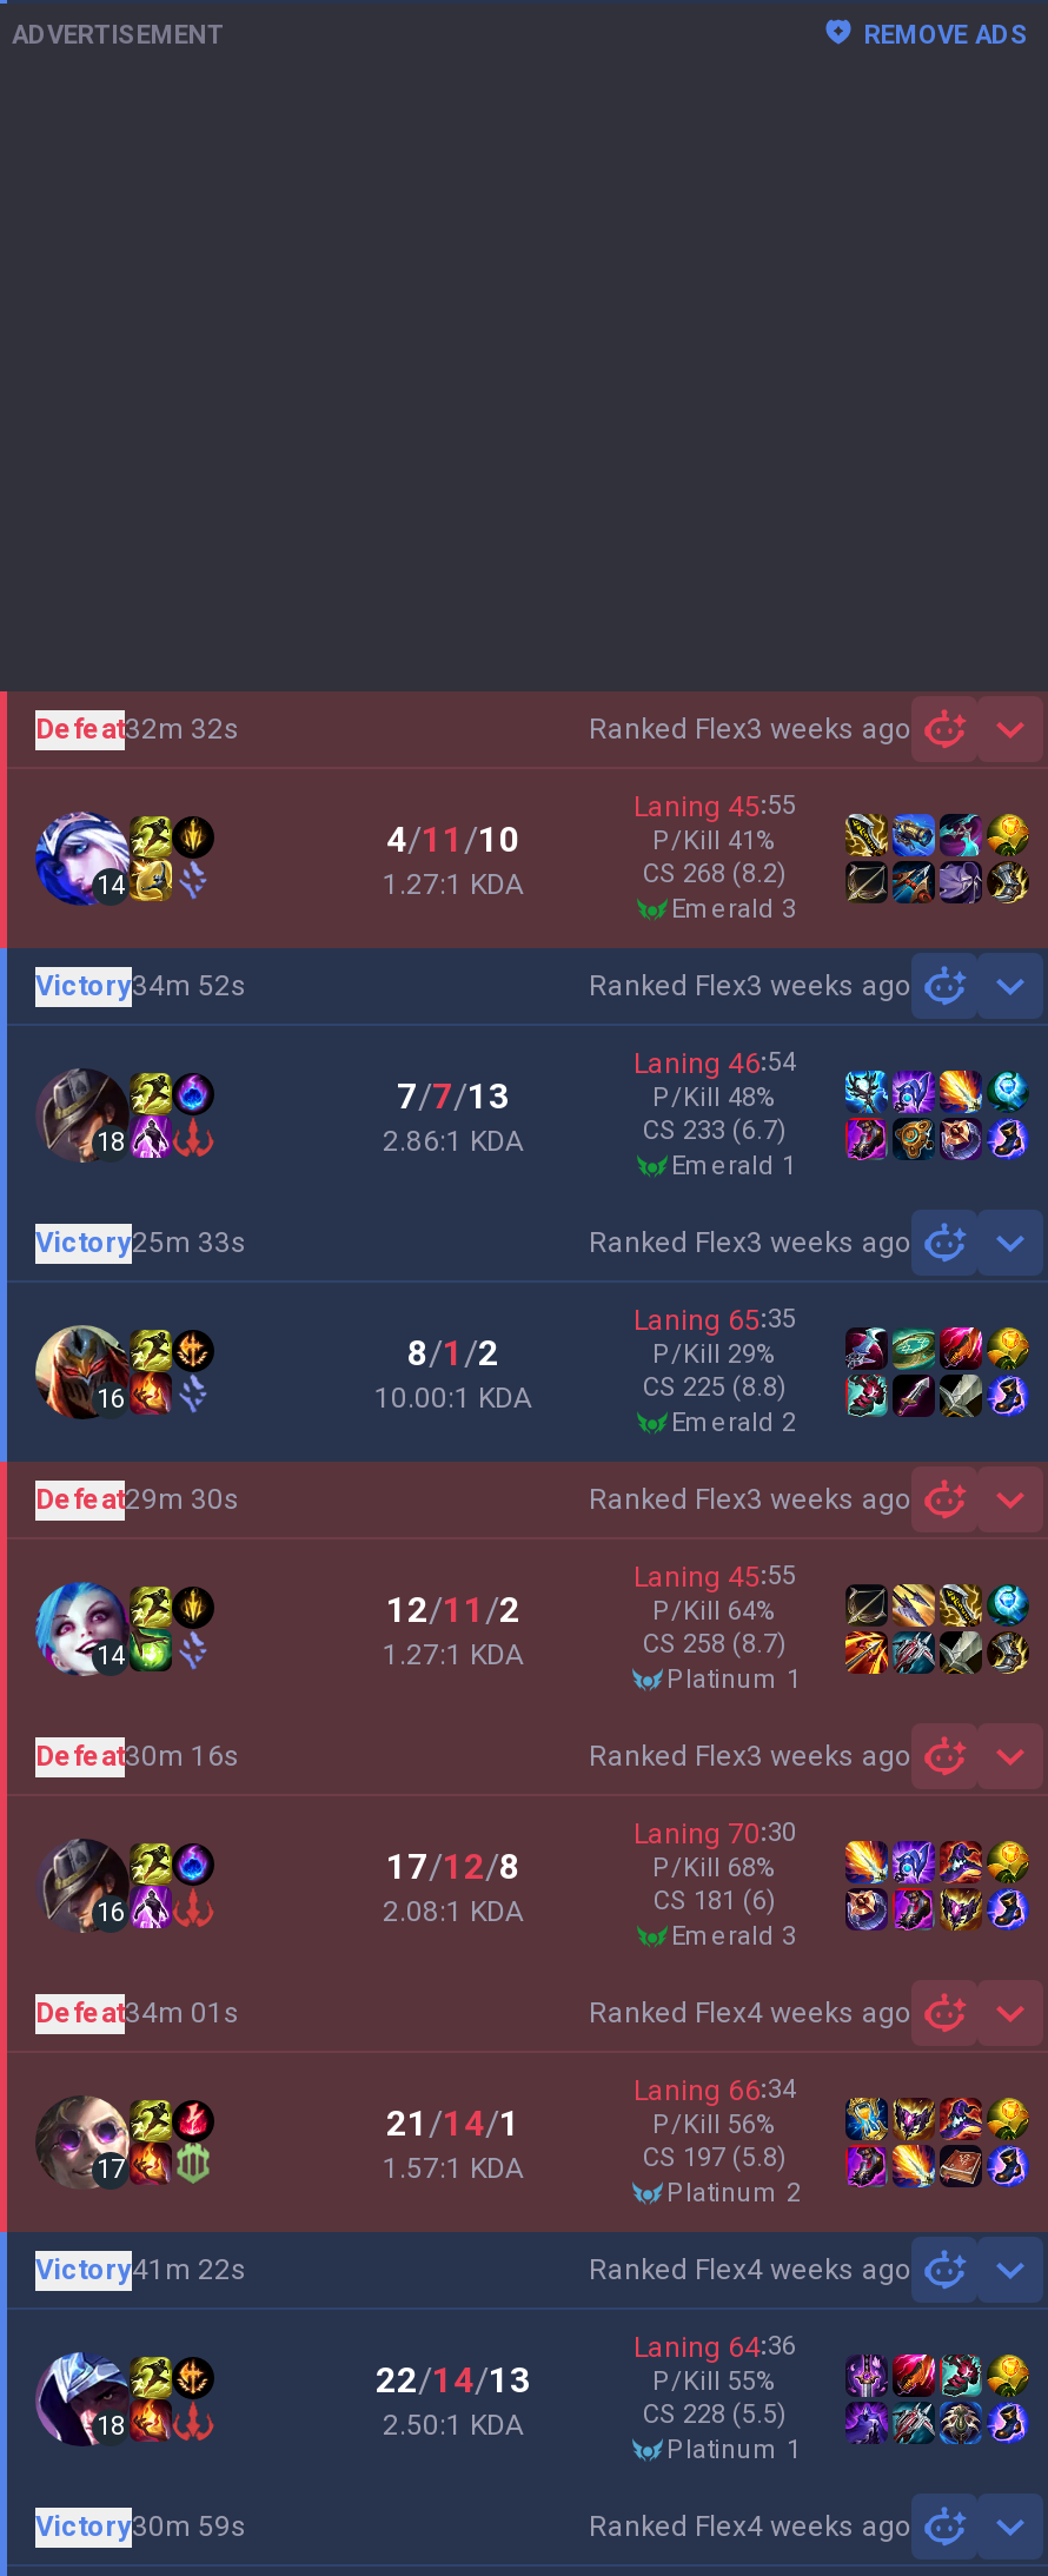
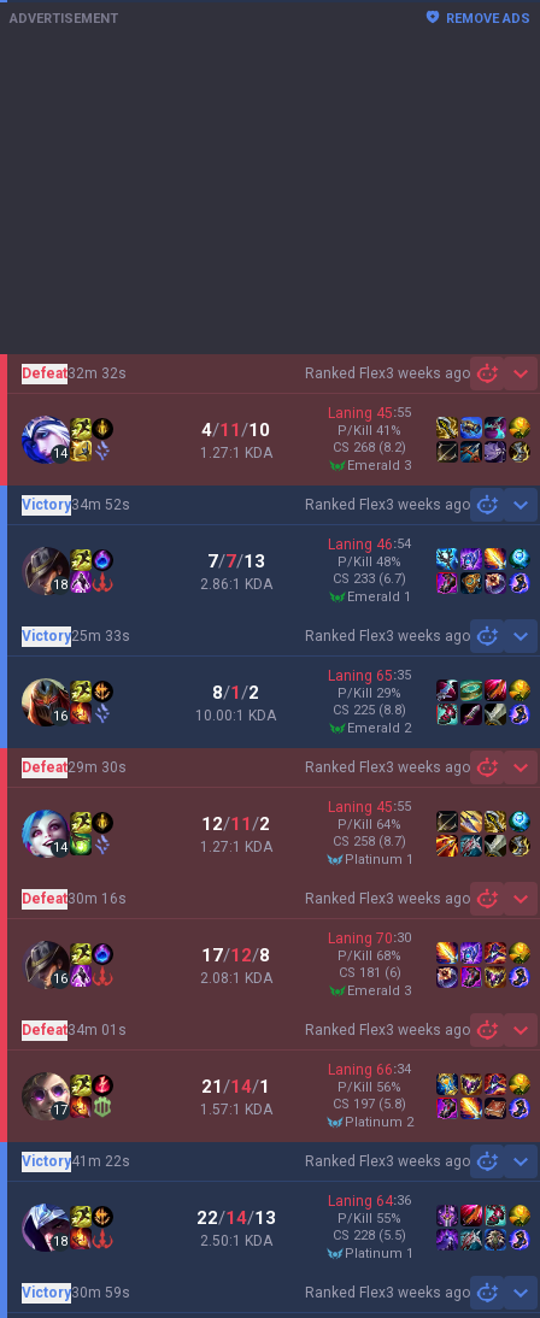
- Ranked Flex4 weeks ago
+ Ranked Flex3 weeks ago

- Ranked Flex4 weeks ago
+ Ranked Flex3 weeks ago

- Ranked Flex4 weeks ago
+ Ranked Flex3 weeks ago
